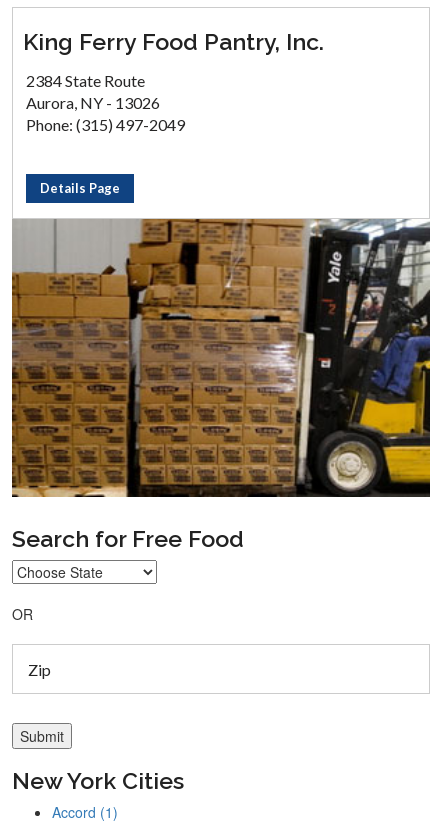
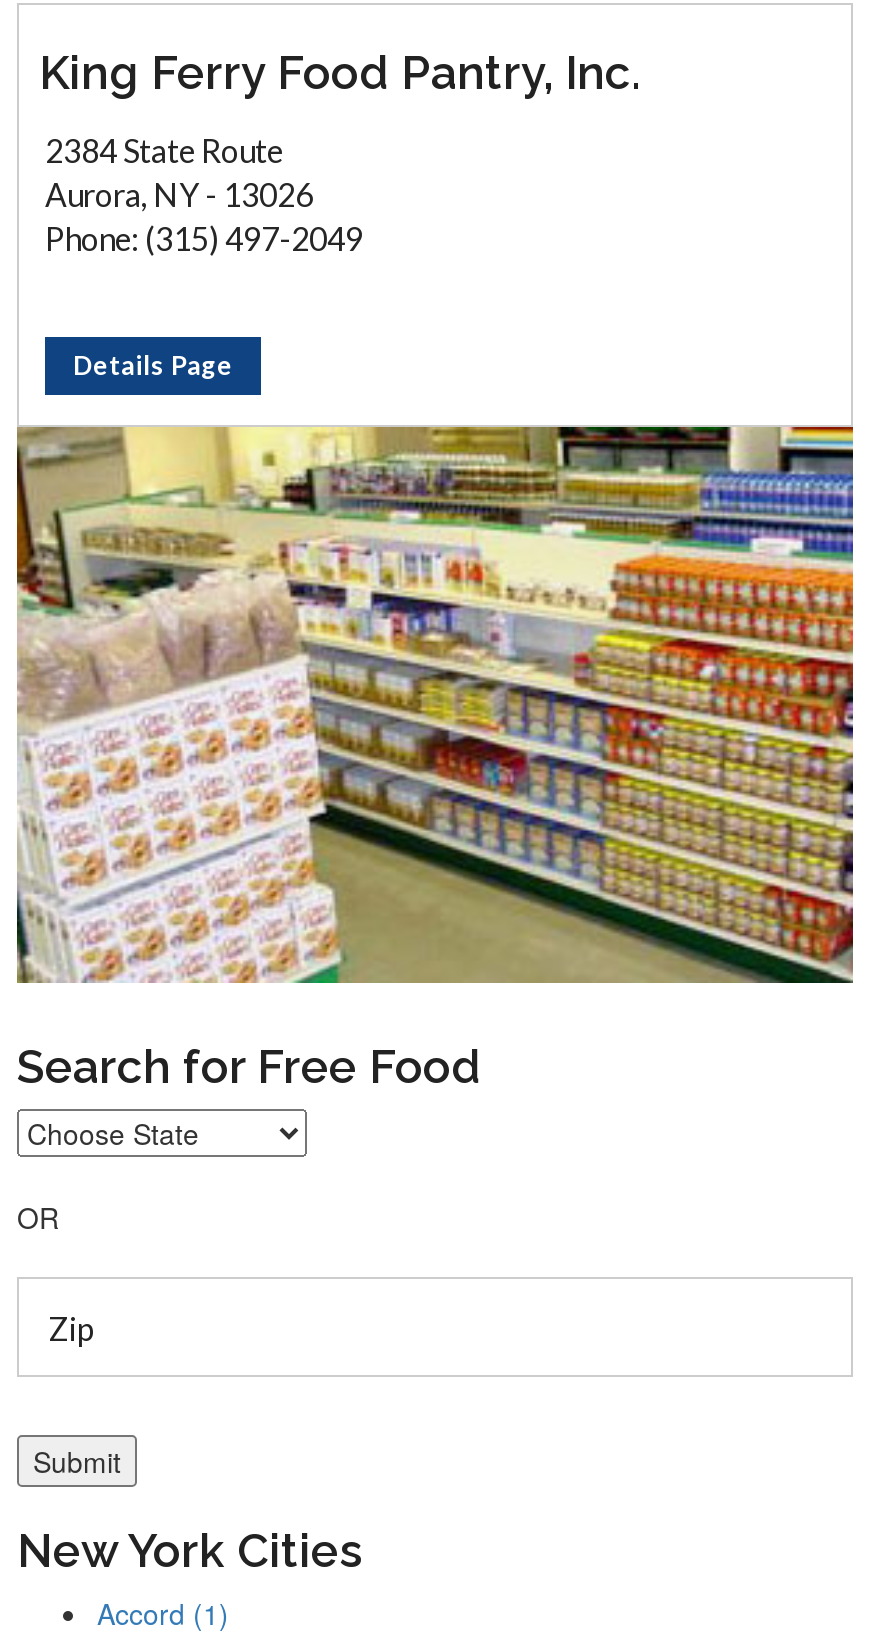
- [image]
+ [image]
